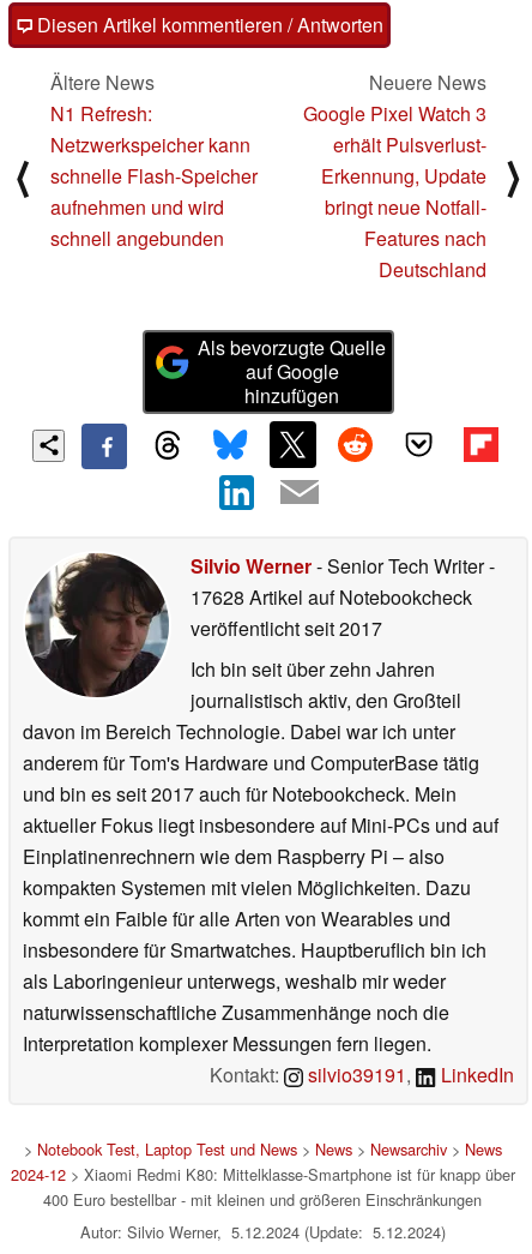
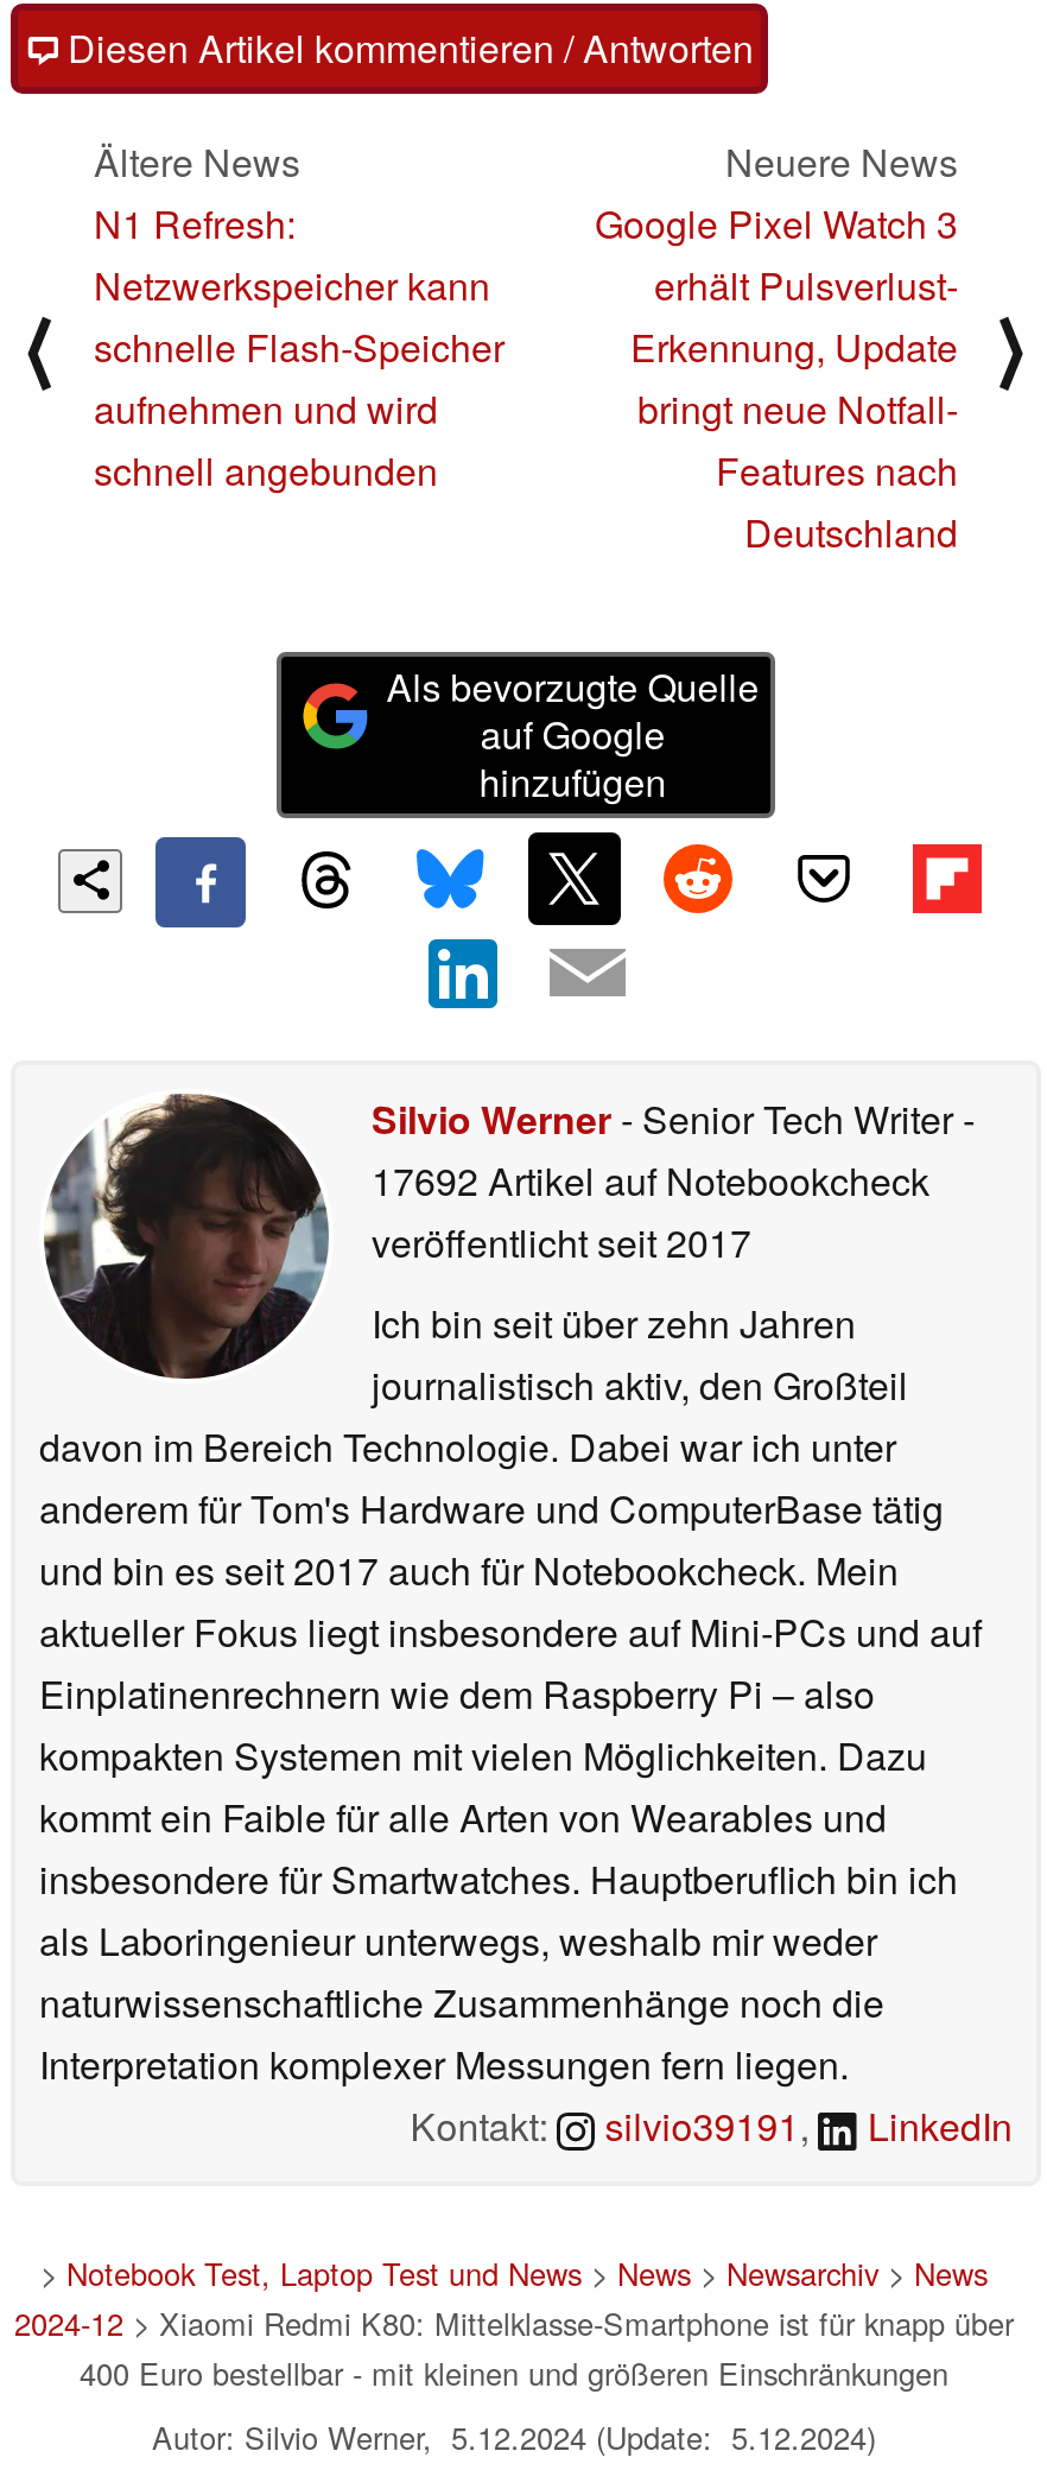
- 17628 Artikel auf Notebookcheck
+ 17692 Artikel auf Notebookcheck
